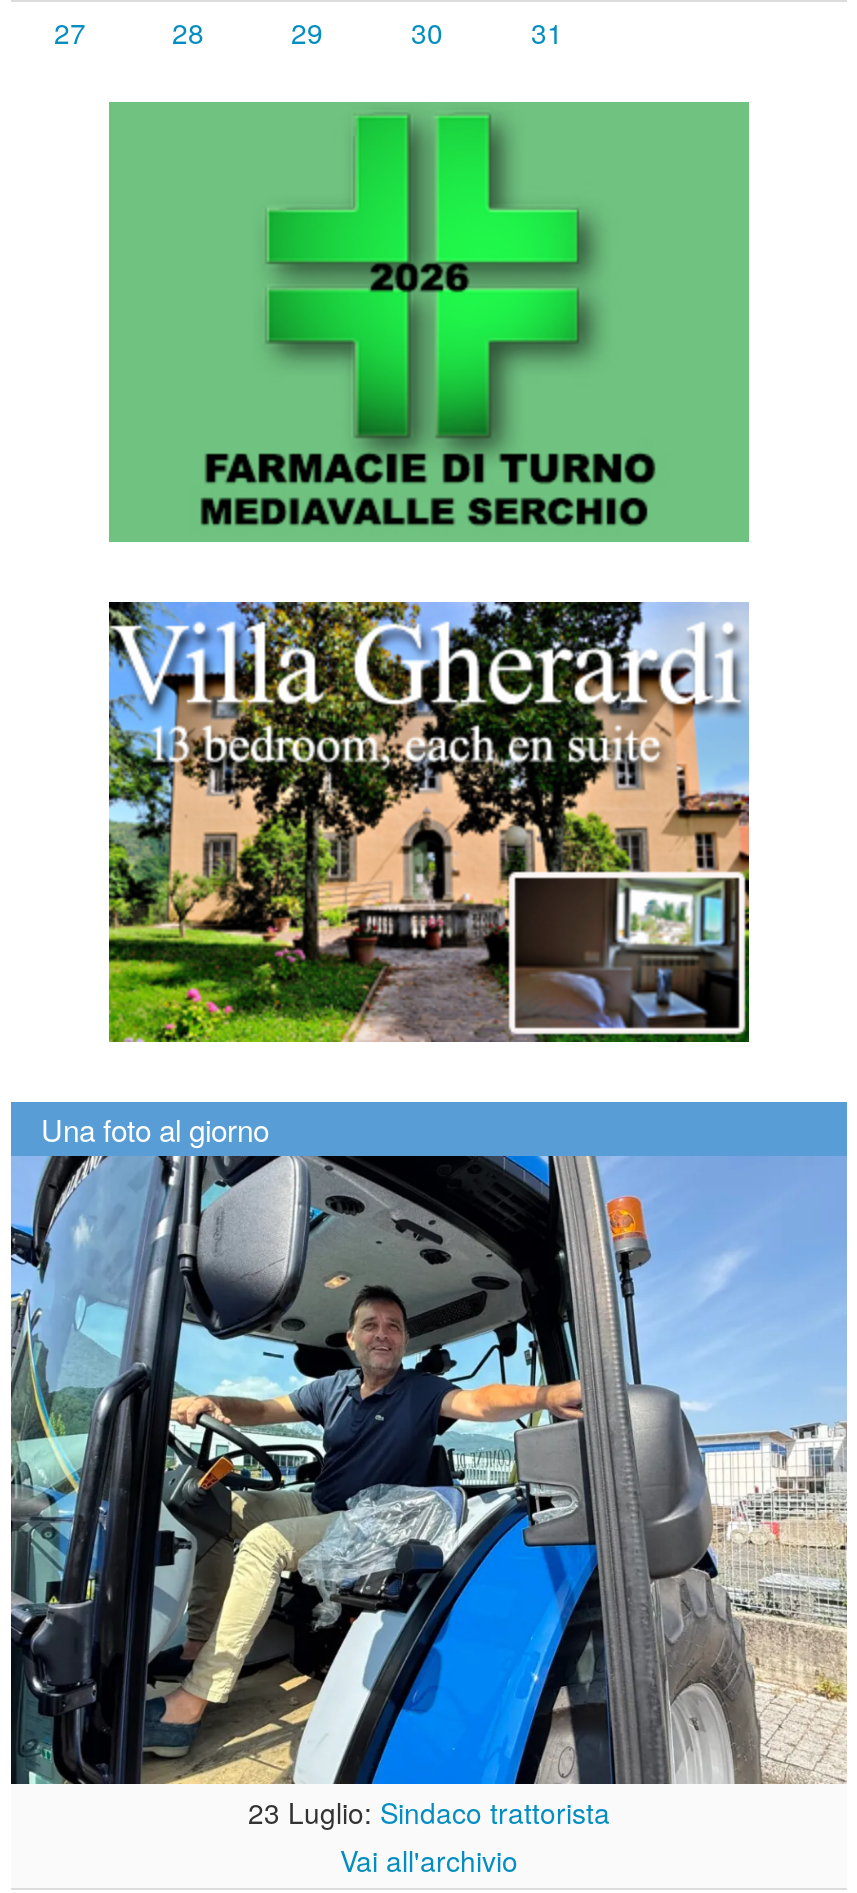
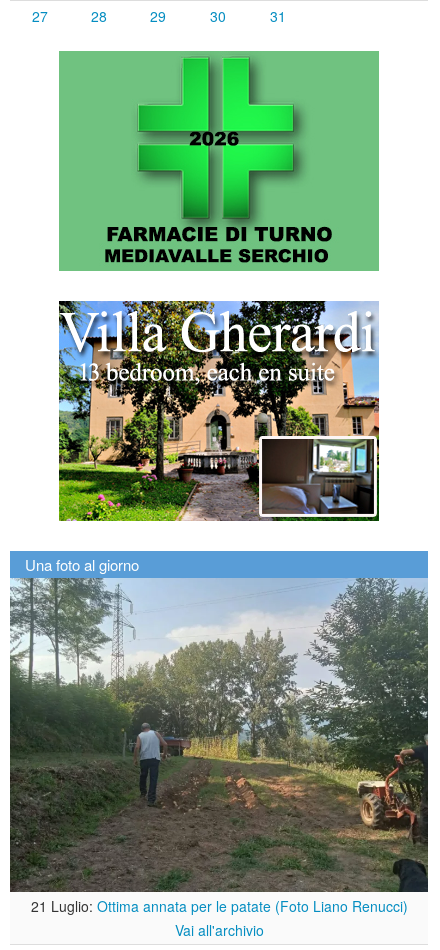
- [image]
- 23 Luglio: Sindaco trattorista
+ [image]
+ 21 Luglio: Ottima annata per le patate (Foto Liano Renucci)
